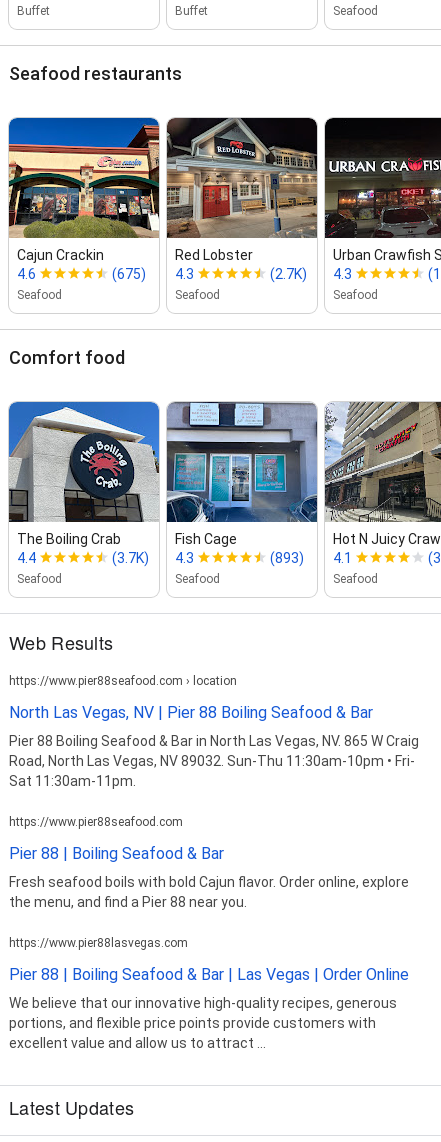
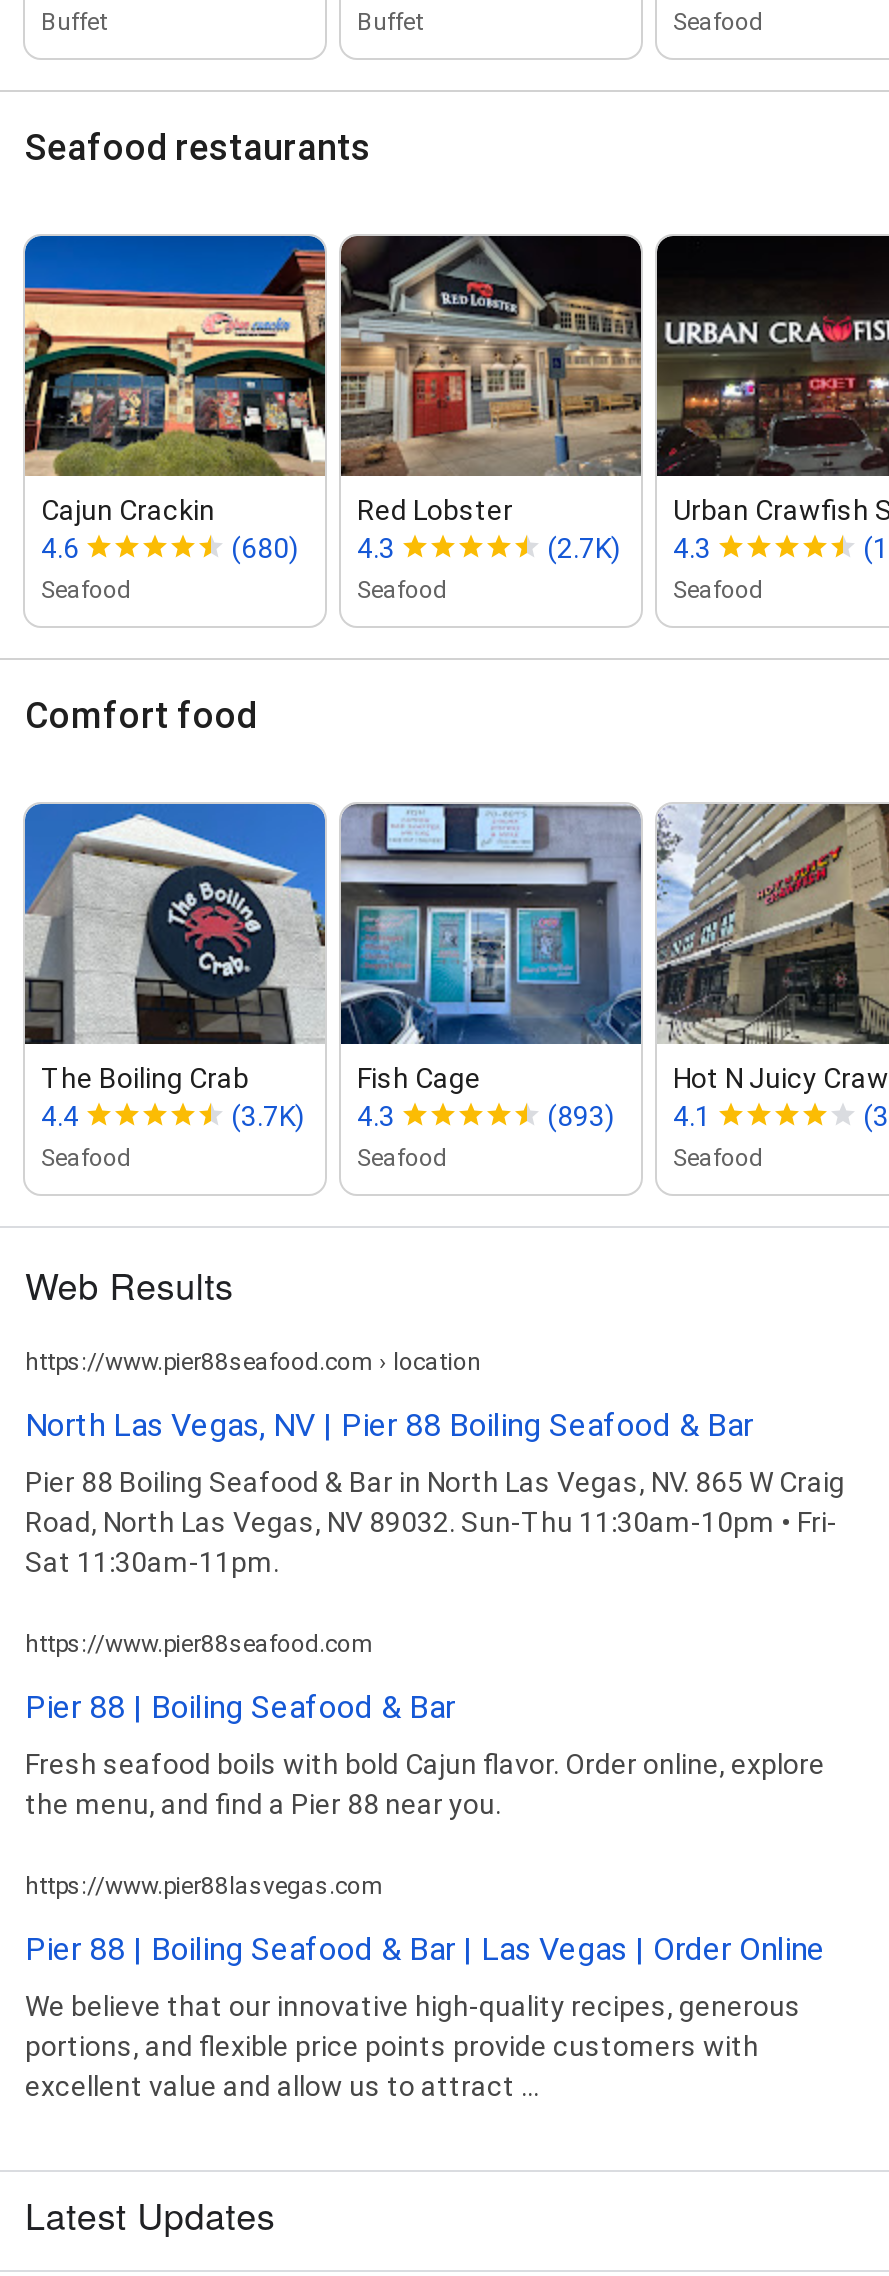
- (675) 4.3
+ (680) 4.3
